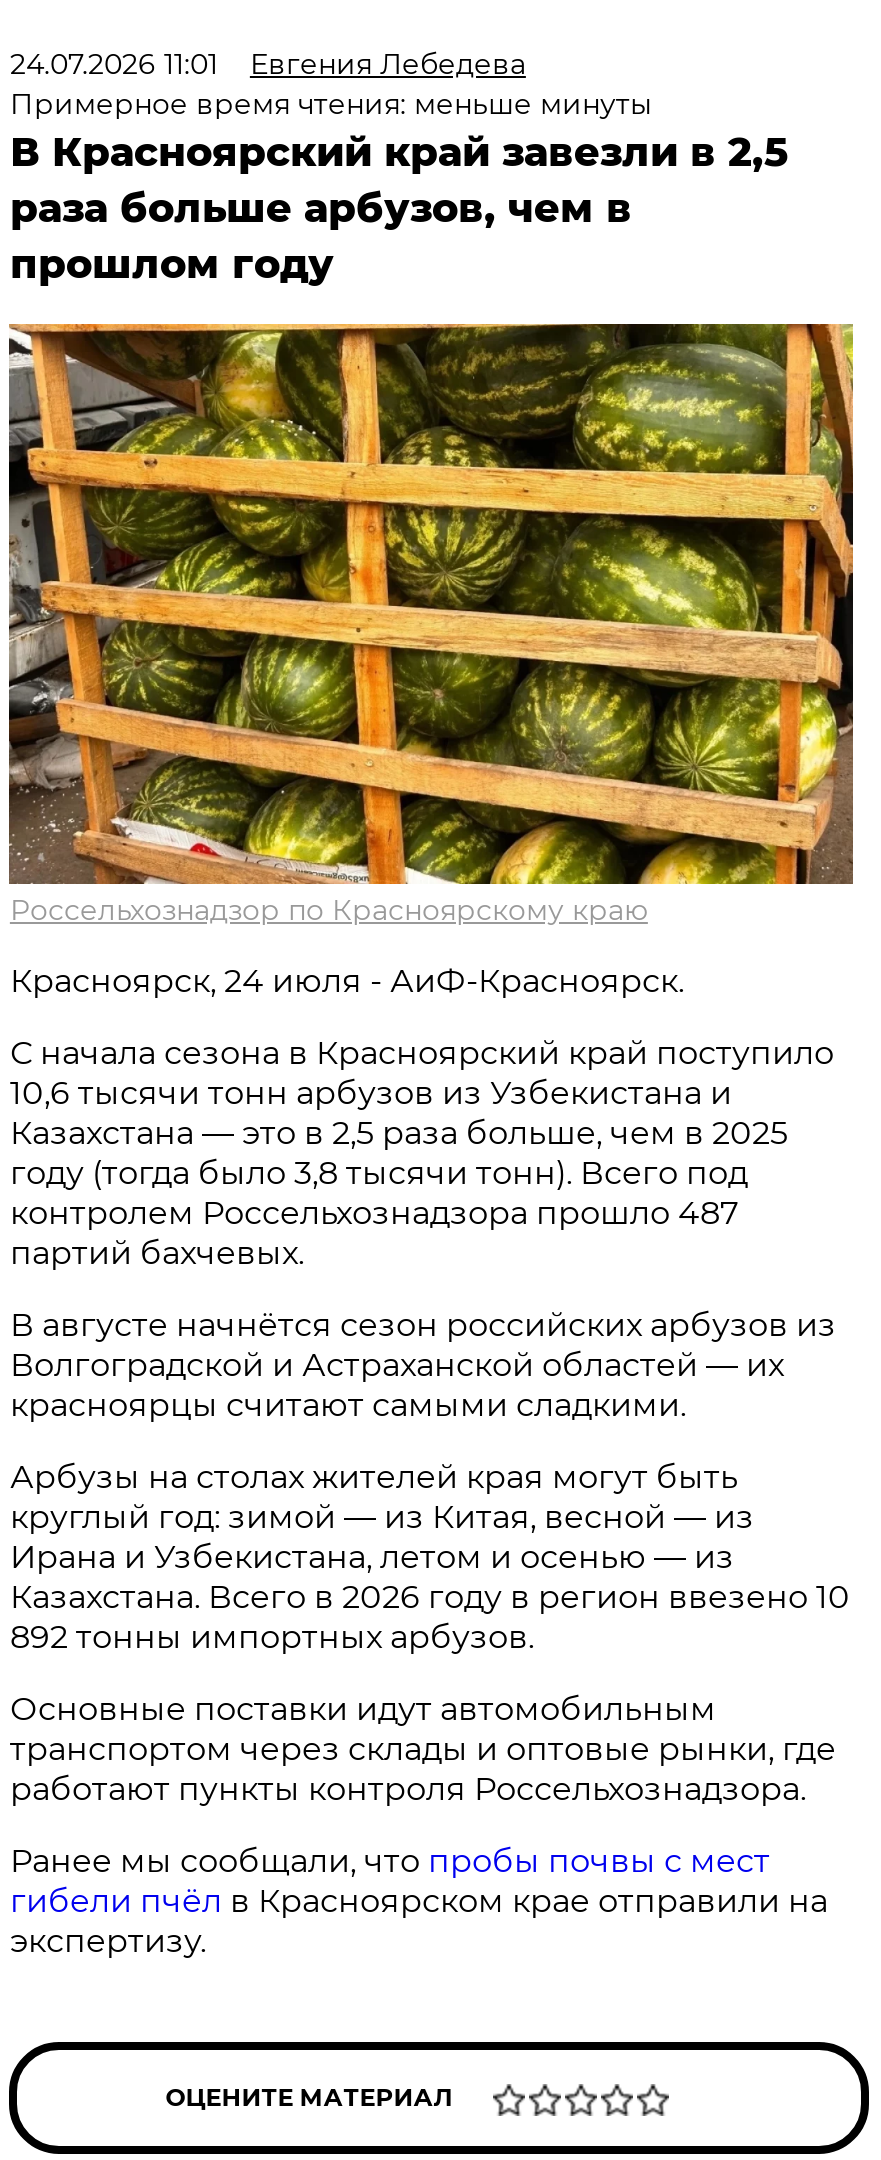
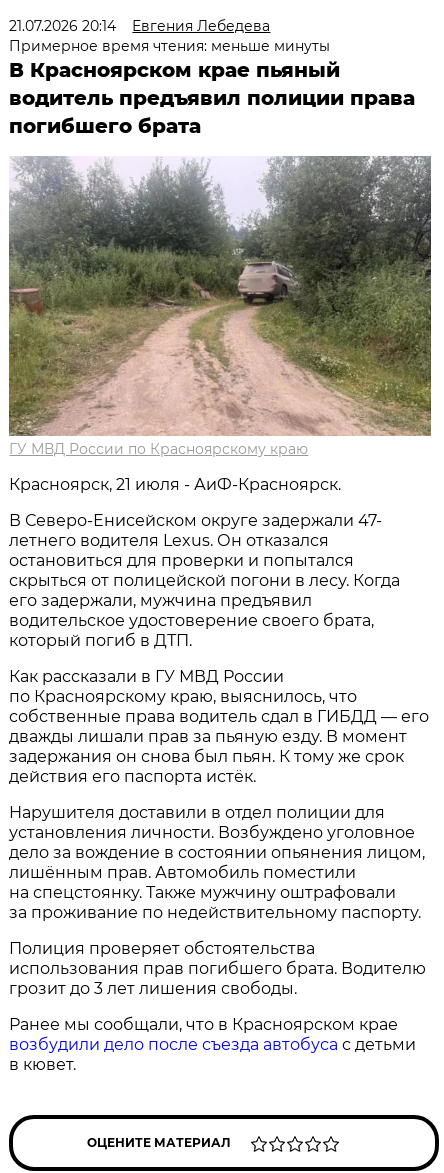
- 24.07.2026 11:01 Евгения Лебедева
+ 21.07.2026 20:14 Евгения Лебедева

- В Красноярский край завезли в 2,5
- раза больше арбузов, чем в
- прошлом году
+ В Красноярском крае пьяный
+ водитель предъявил полиции права
+ погибшего брата

- [image]
- Россельхознадзор по Красноярскому краю
+ [image]
+ ГУ МВД России по Красноярскому краю

- Красноярск, 24 июля - АиФ-Красноярск.
+ Красноярск, 21 июля - АиФ-Красноярск.

- С начала сезона в Красноярский край поступило
- 10,6 тысячи тонн арбузов из Узбекистана и
- Казахстана — это в 2,5 раза больше, чем в 2025
- году (тогда было 3,8 тысячи тонн). Всего под
- контролем Россельхознадзора прошло 487
- партий бахчевых.
+ В Северо-Енисейском округе задержали 47-
+ летнего водителя Lexus. Он отказался
+ остановиться для проверки и попытался
+ скрыться от полицейской погони в лесу. Когда
+ его задержали, мужчина предъявил
+ водительское удостоверение своего брата,
+ который погиб в ДТП.

- В августе начнётся сезон российских арбузов из
- Волгоградской и Астраханской областей — их
- красноярцы считают самыми сладкими.
+ Как рассказали в ГУ МВД России
+ по Красноярскому краю, выяснилось, что
+ собственные права водитель сдал в ГИБДД — его
+ дважды лишали прав за пьяную езду. В момент
+ задержания он снова был пьян. К тому же срок
+ действия его паспорта истёк.

- Арбузы на столах жителей края могут быть
- круглый год: зимой — из Китая, весной — из
- Ирана и Узбекистана, летом и осенью — из
- Казахстана. Всего в 2026 году в регион ввезено 10
- 892 тонны импортных арбузов.
+ Нарушителя доставили в отдел полиции для
+ установления личности. Возбуждено уголовное
+ дело за вождение в состоянии опьянения лицом,
+ лишённым прав. Автомобиль поместили
+ на спецстоянку. Также мужчину оштрафовали
+ за проживание по недействительному паспорту.

- Основные поставки идут автомобильным
- транспортом через склады и оптовые рынки, где
- работают пункты контроля Россельхознадзора.
+ Полиция проверяет обстоятельства
+ использования прав погибшего брата. Водителю
+ грозит до 3 лет лишения свободы.

- Ранее мы сообщали, что пробы почвы с мест
- гибели пчёл в Красноярском крае отправили на
- экспертизу.
+ Ранее мы сообщали, что в Красноярском крае
+ возбудили дело после съезда автобуса с детьми
+ в кювет.
